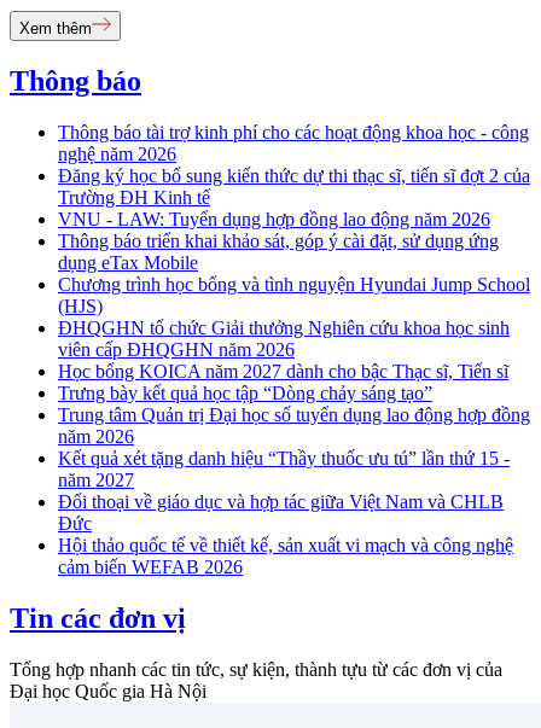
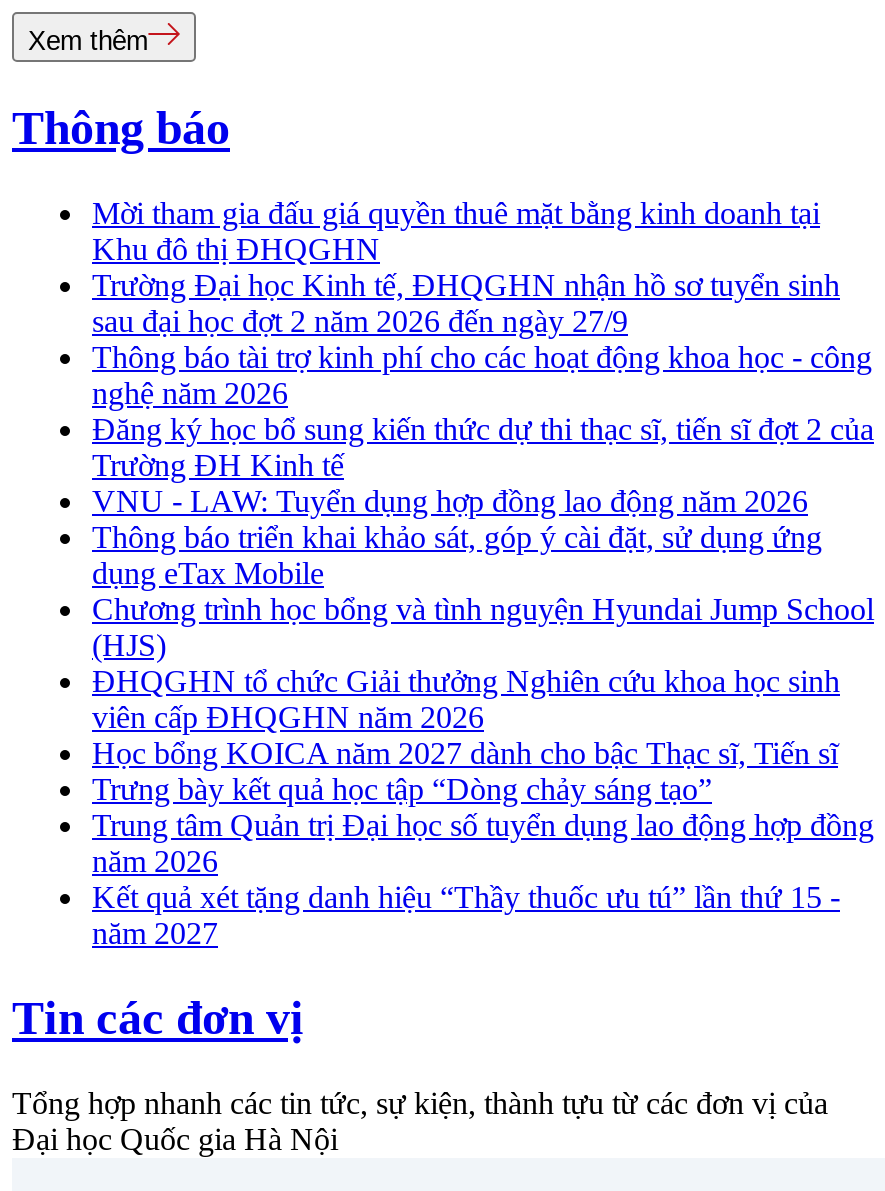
+ Mời tham gia đấu giá quyền thuê mặt bằng kinh doanh tại
+ Khu đô thị ĐHQGHN
+ Trường Đại học Kinh tế, ĐHQGHN nhận hồ sơ tuyển sinh
+ sau đại học đợt 2 năm 2026 đến ngày 27/9

moved down: Thông báo tài trợ kinh phí cho các hoạt động khoa học - công | nghệ năm 2026 | Đăng ký học bổ sung kiến thức dự thi thạc sĩ, tiến sĩ đợt 2 của | ... | Kết quả xét tặng danh hiệu “Thầy thuốc ưu tú” lần thứ 15 - | năm 2027

- Đối thoại về giáo dục và hợp tác giữa Việt Nam và CHLB
- Đức
- Hội thảo quốc tế về thiết kế, sản xuất vi mạch và công nghệ
- cảm biến WEFAB 2026
